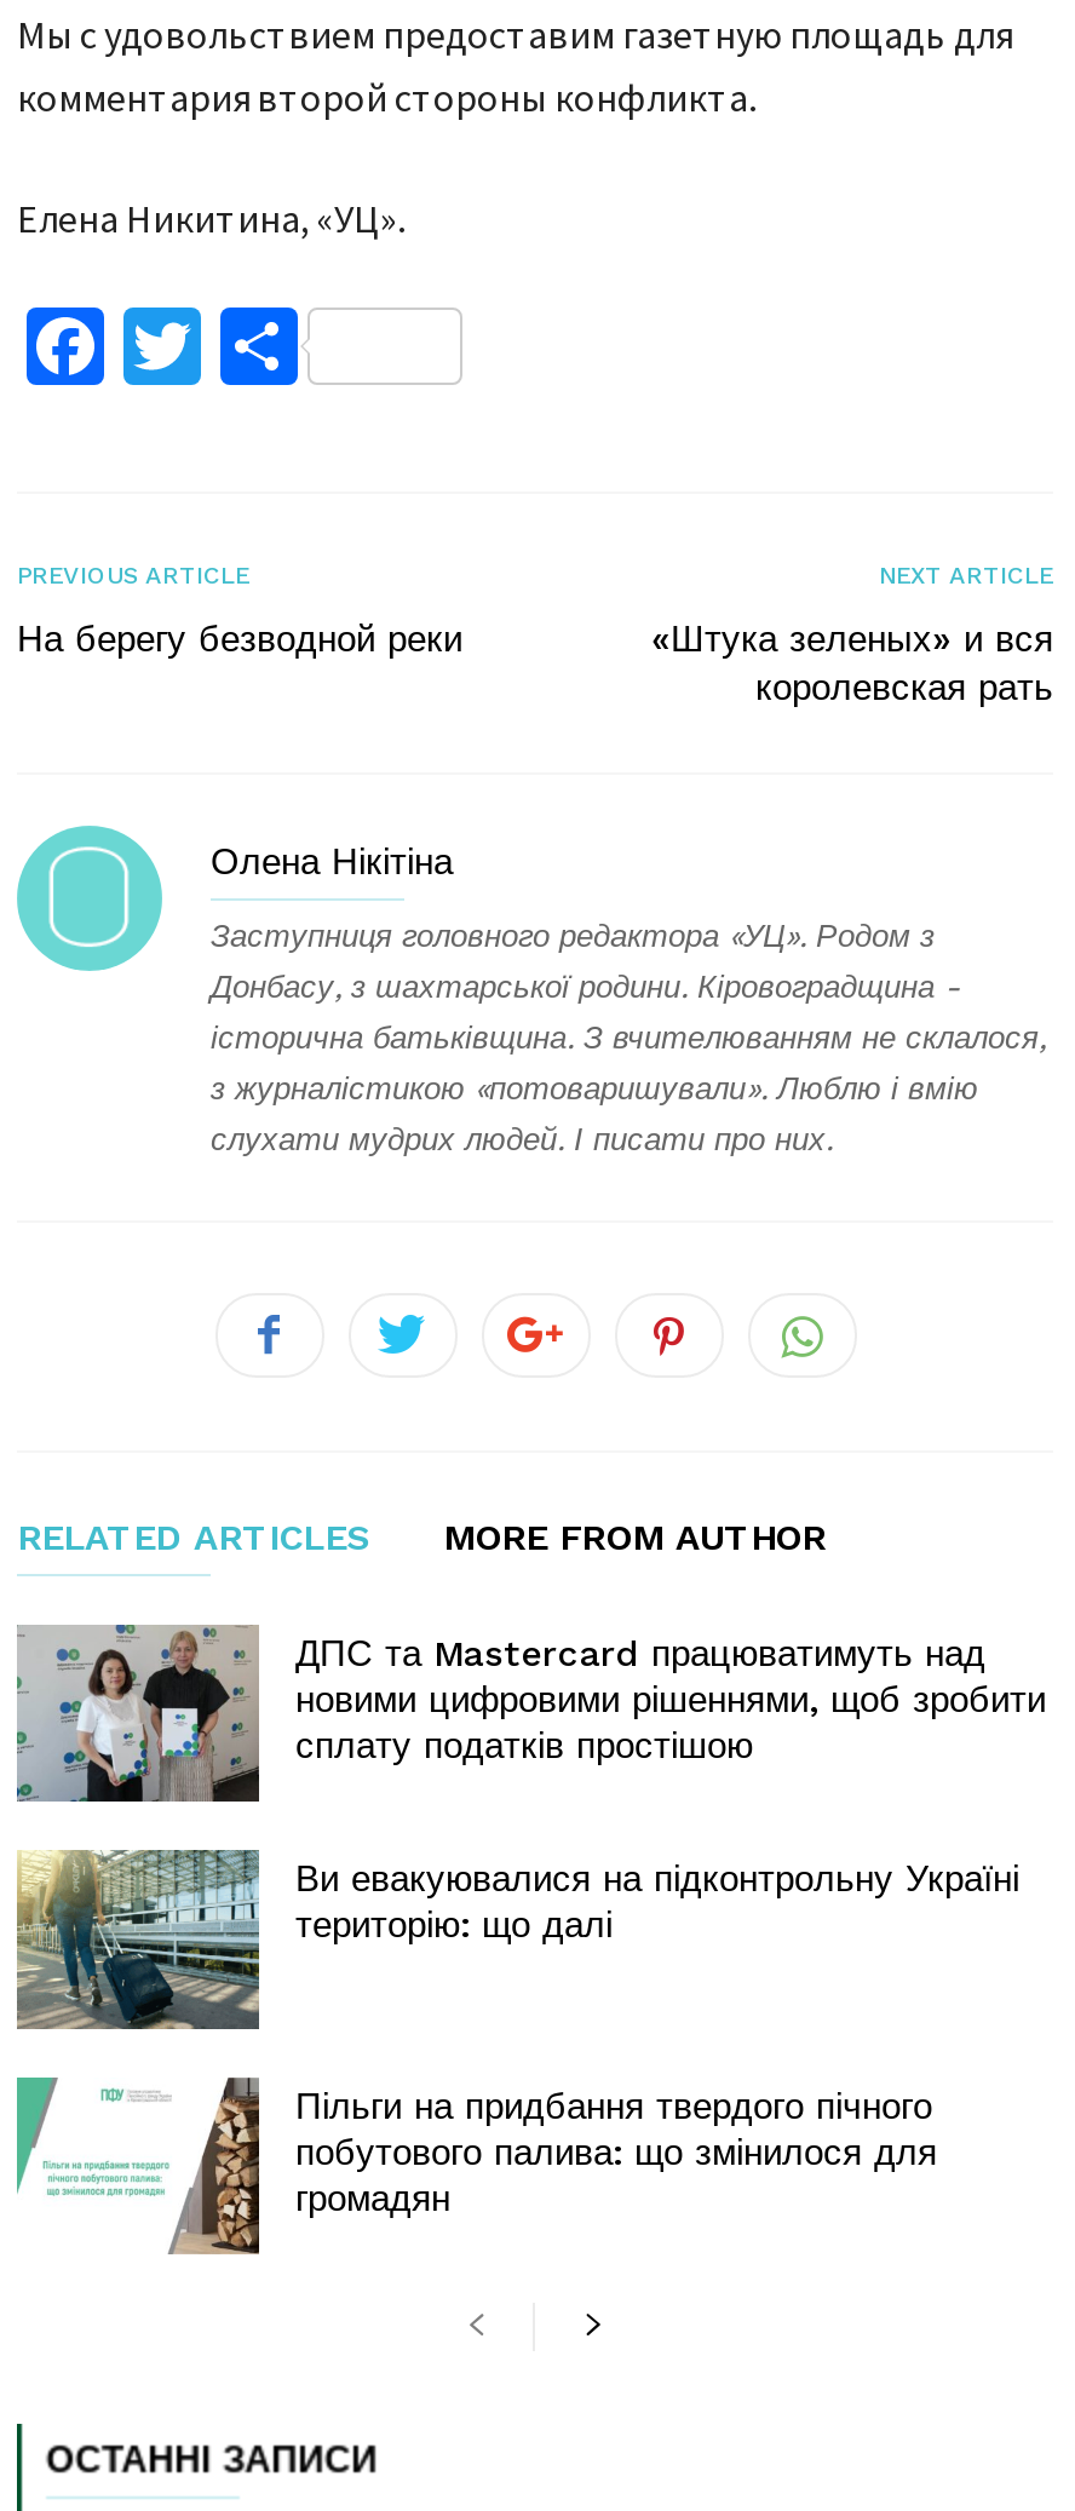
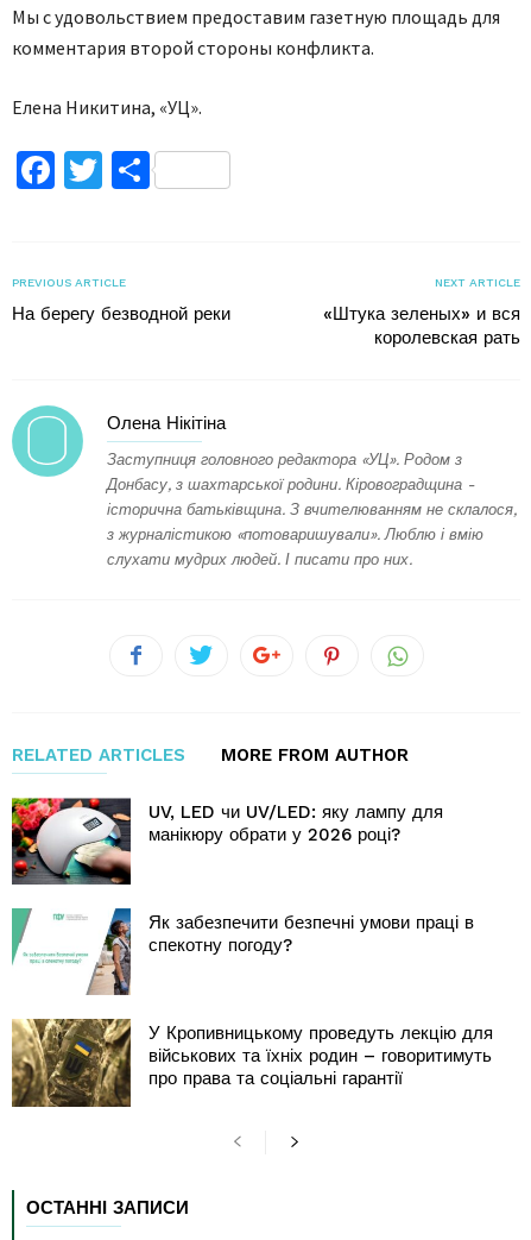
- [image]
- ДПС та Mastercard працюватимуть над
- новими цифровими рішеннями, щоб зробити
- сплату податків простішою
+ [image]
+ UV, LED чи UV/LED: яку лампу для
+ манікюру обрати у 2026 році?

- [image]
- Ви евакуювалися на підконтрольну Україні
- територію: що далі
+ [image]
+ Як забезпечити безпечні умови праці в
+ спекотну погоду?

- [image]
- Пільги на придбання твердого пічного
- побутового палива: що змінилося для
- громадян
+ [image]
+ У Кропивницькому проведуть лекцію для
+ військових та їхніх родин – говоритимуть
+ про права та соціальні гарантії
